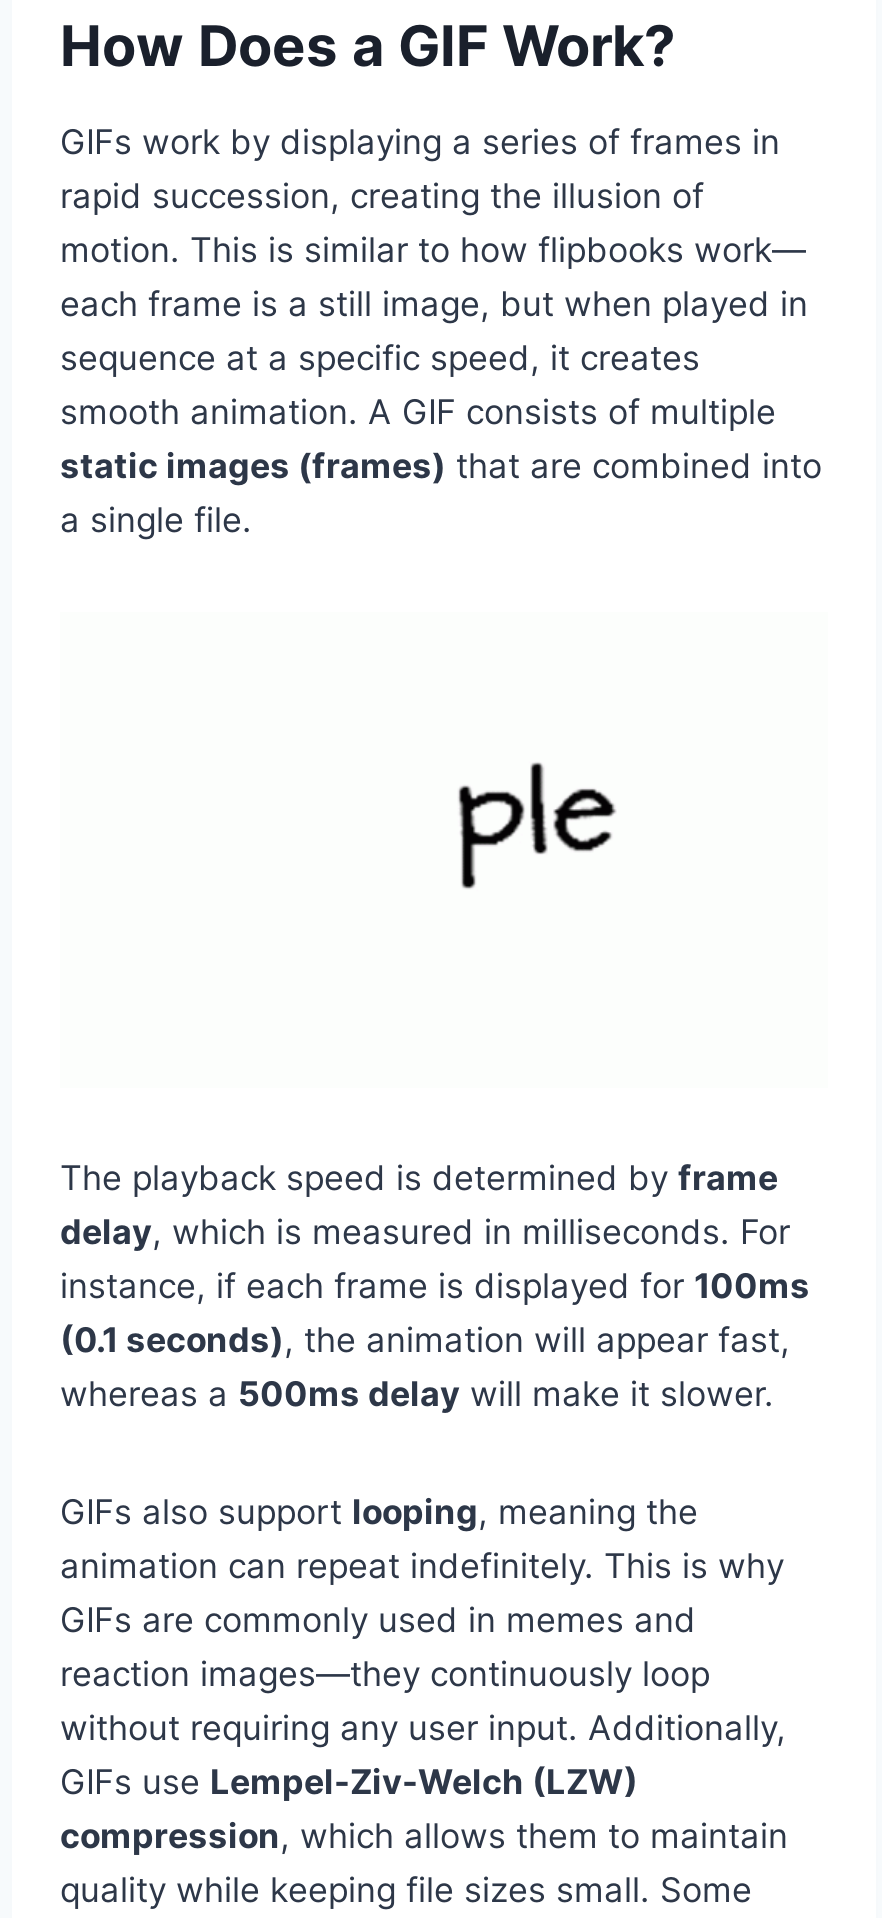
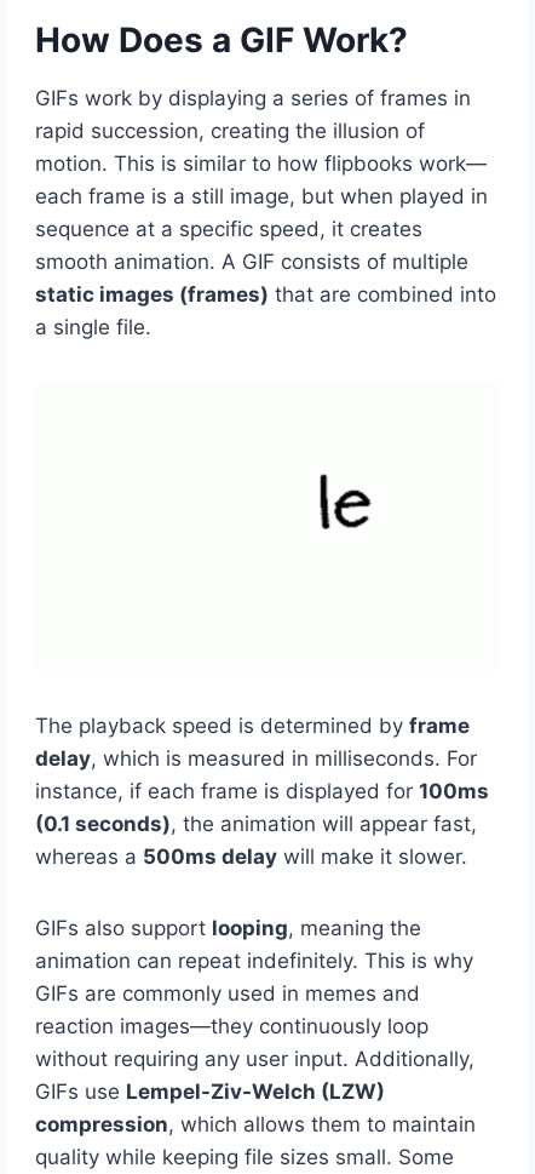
- [image]
